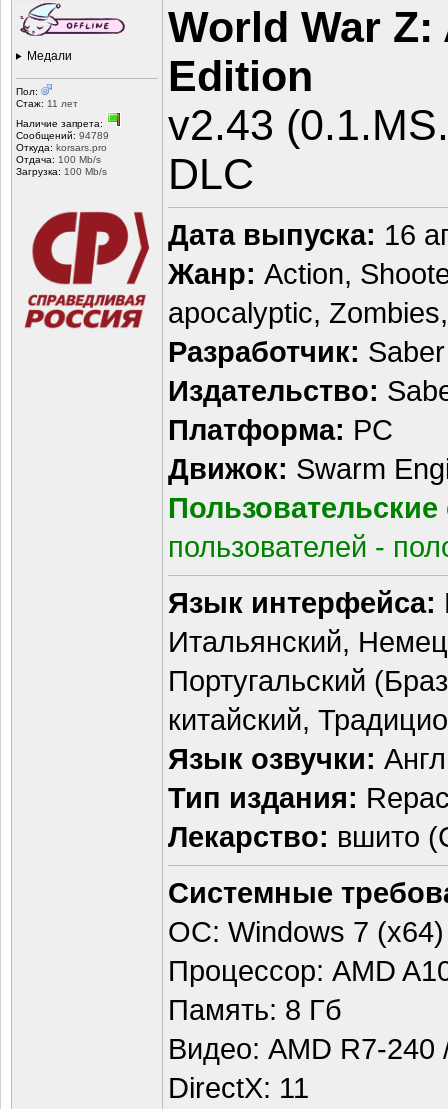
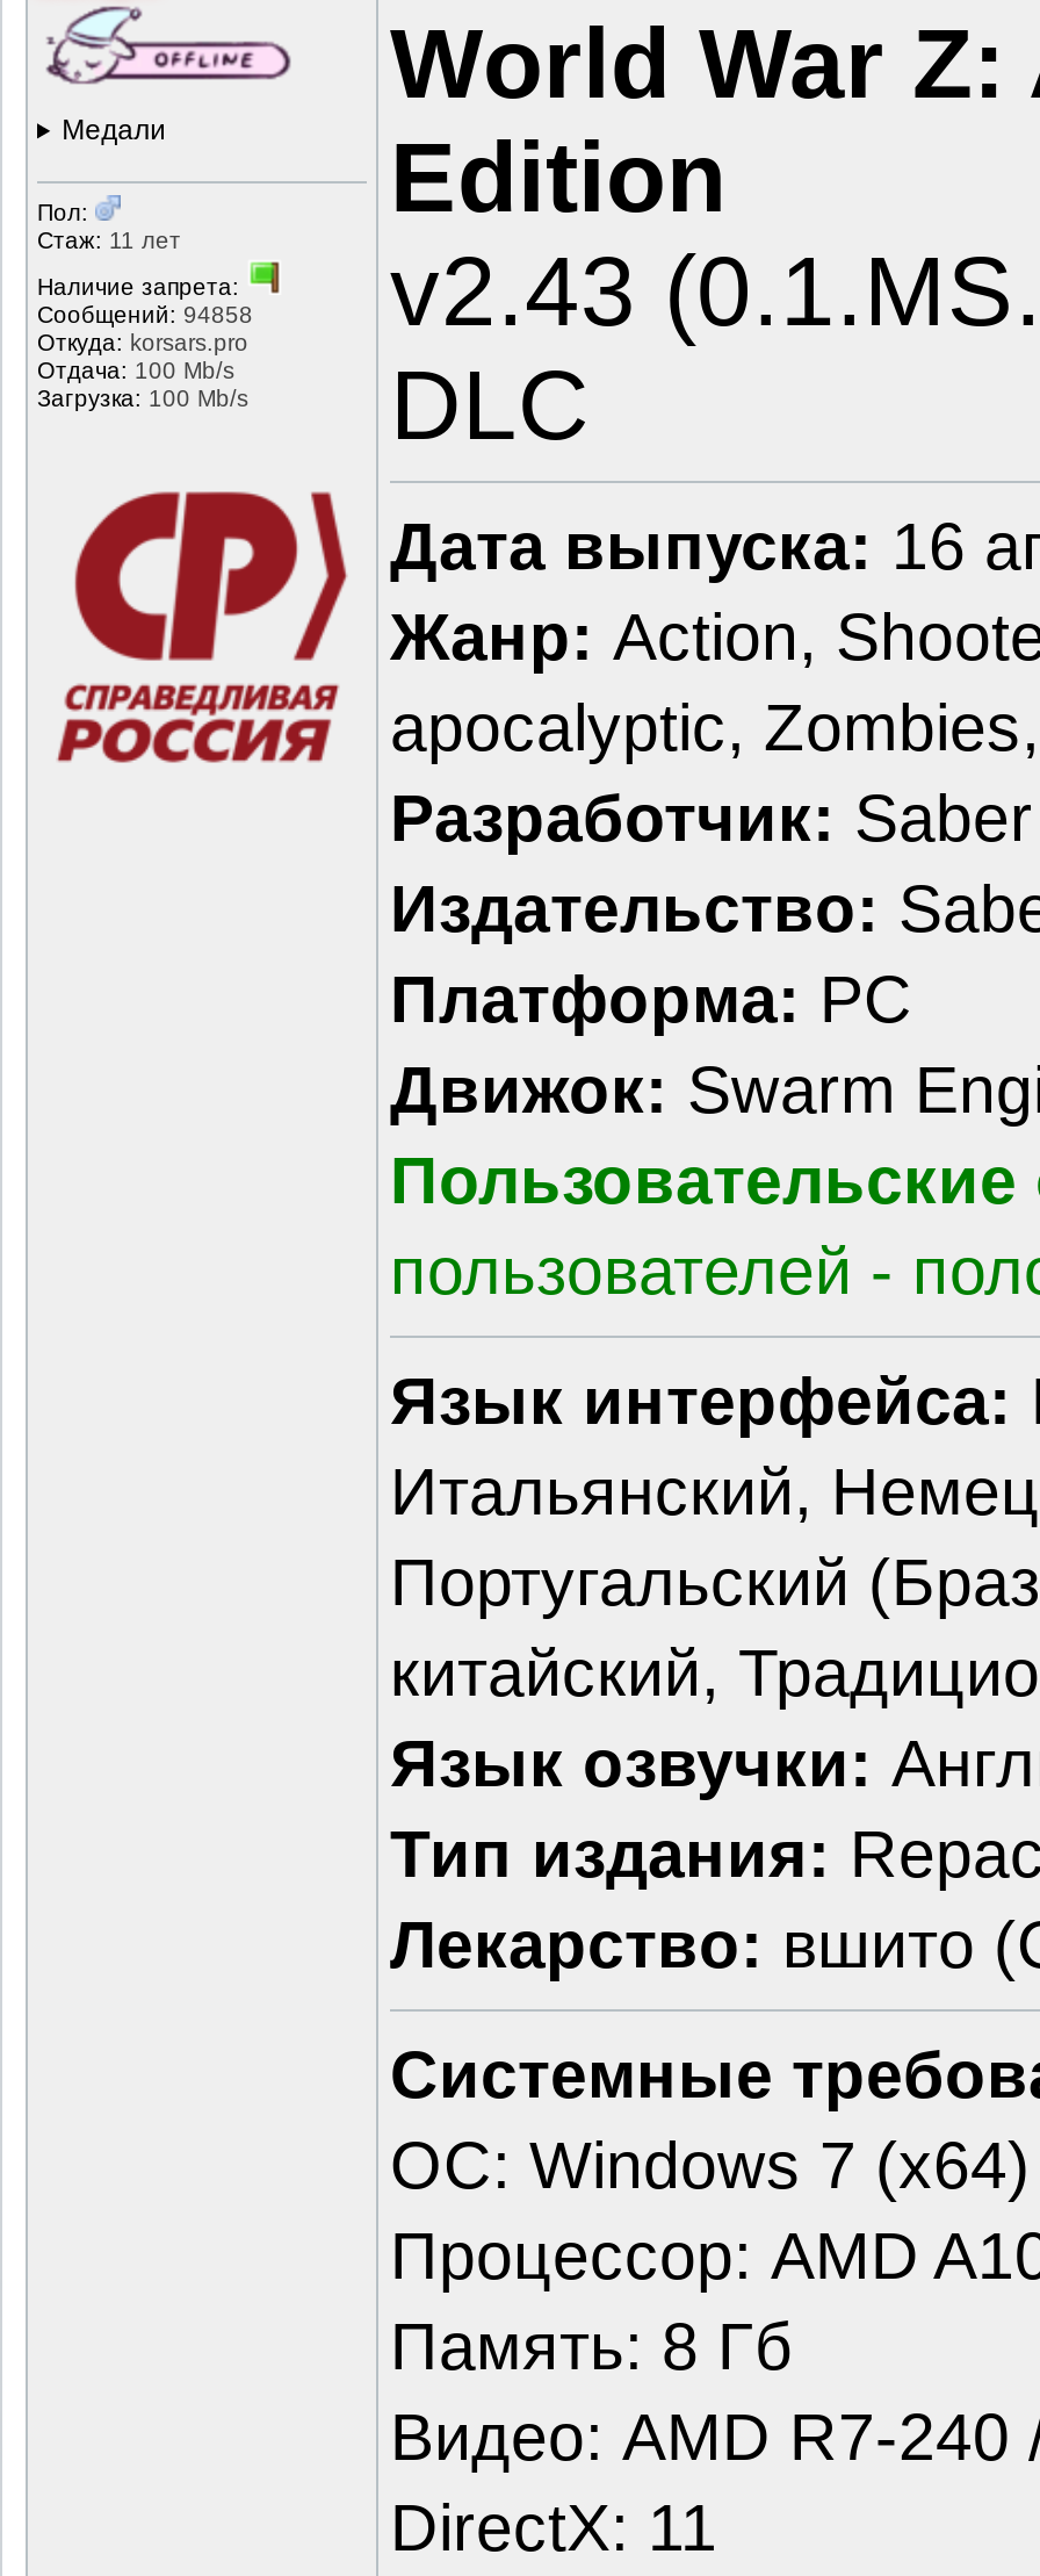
- Сообщений: 94789
+ Сообщений: 94858
